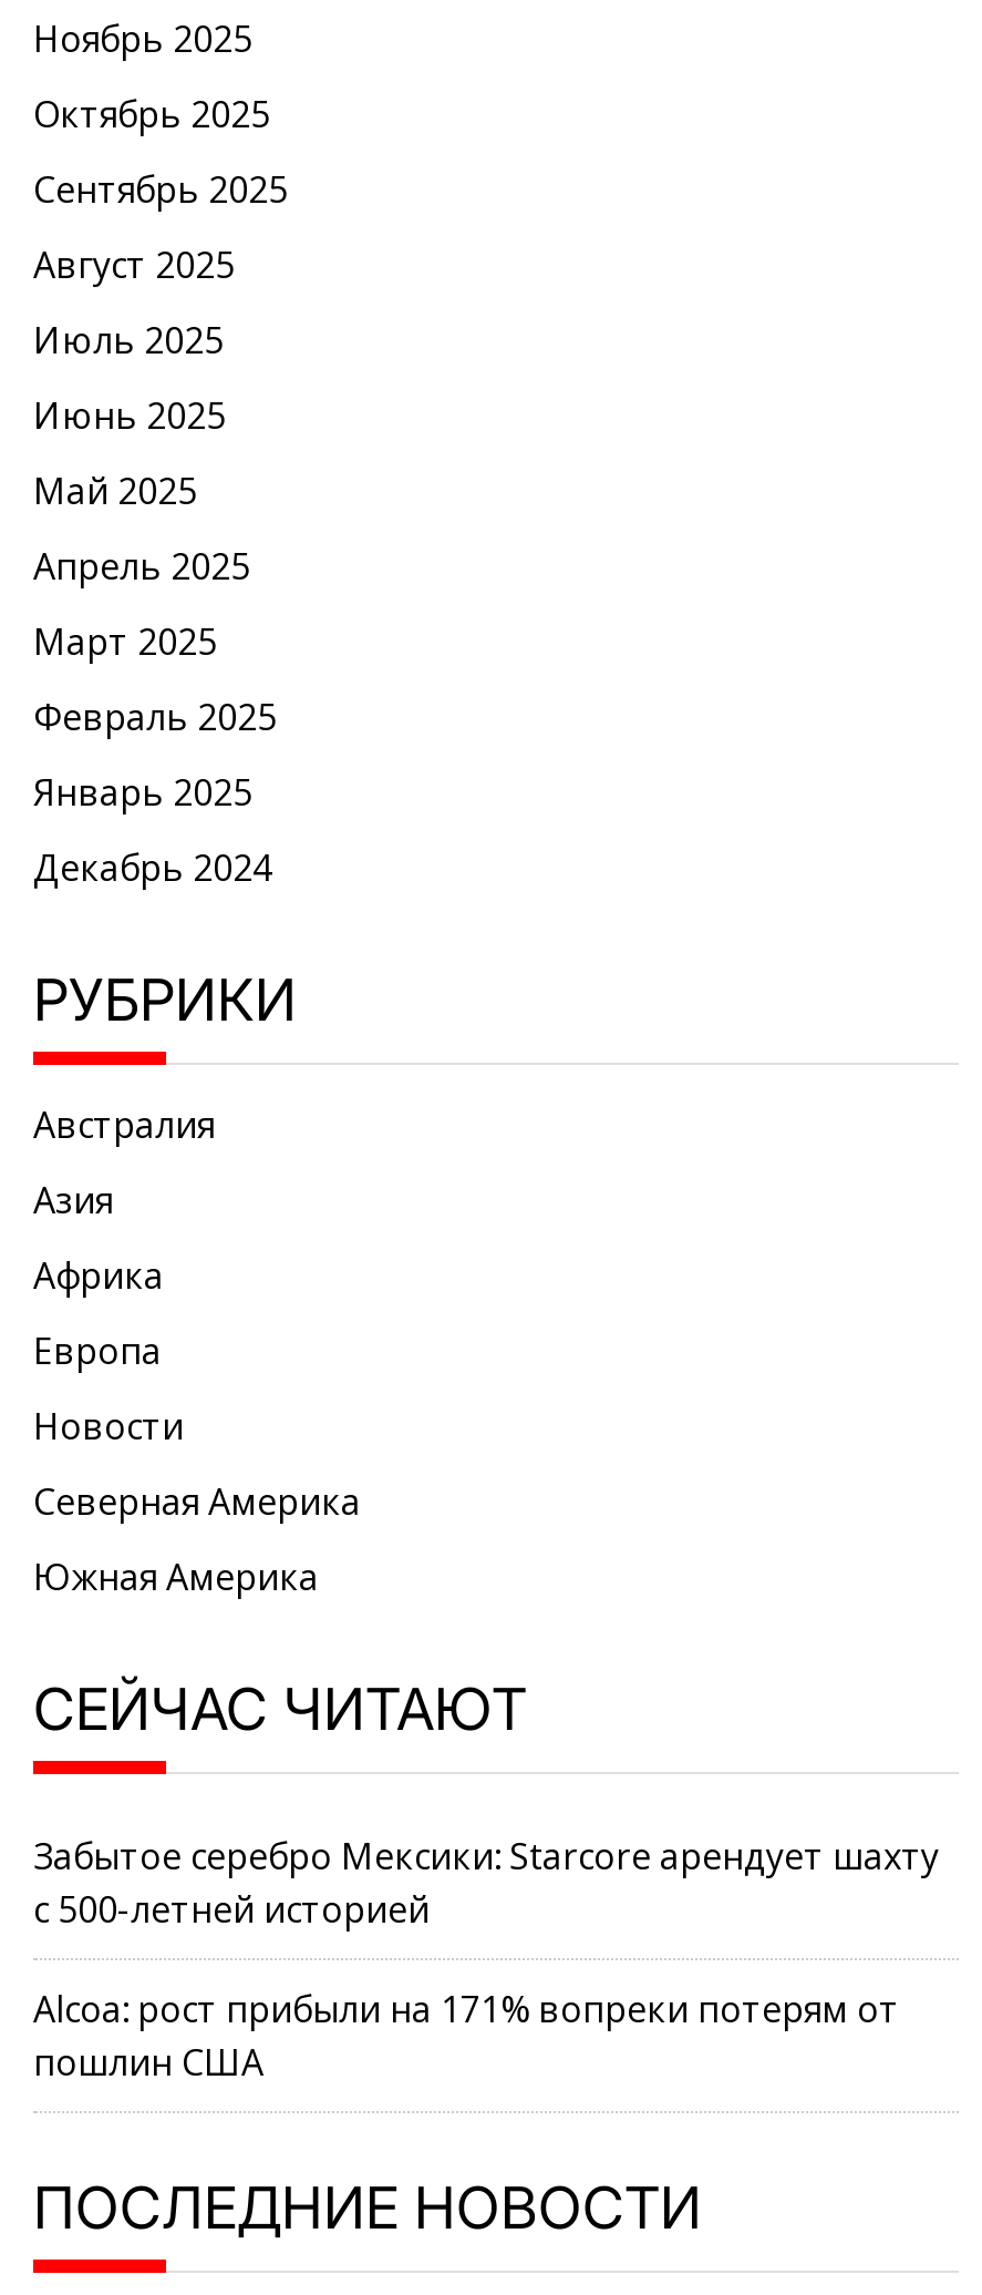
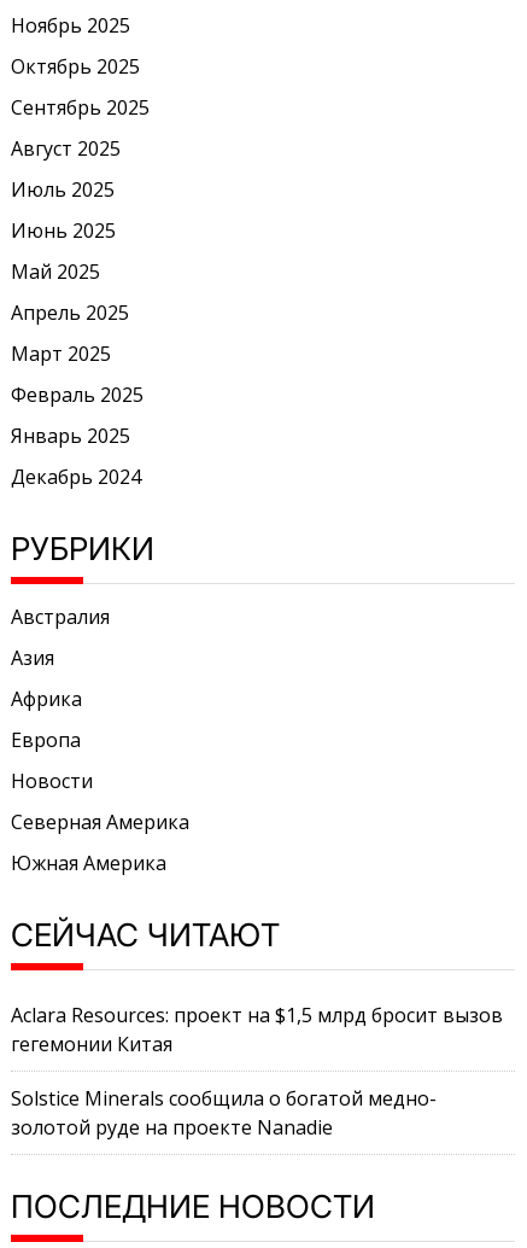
- Забытое серебро Мексики: Starcore арендует шахту
- с 500-летней историей
+ Aclara Resources: проект на $1,5 млрд бросит вызов
+ гегемонии Китая

- Alcoa: рост прибыли на 171% вопреки потерям от
- пошлин США
+ Solstice Minerals сообщила о богатой медно-
+ золотой руде на проекте Nanadie
